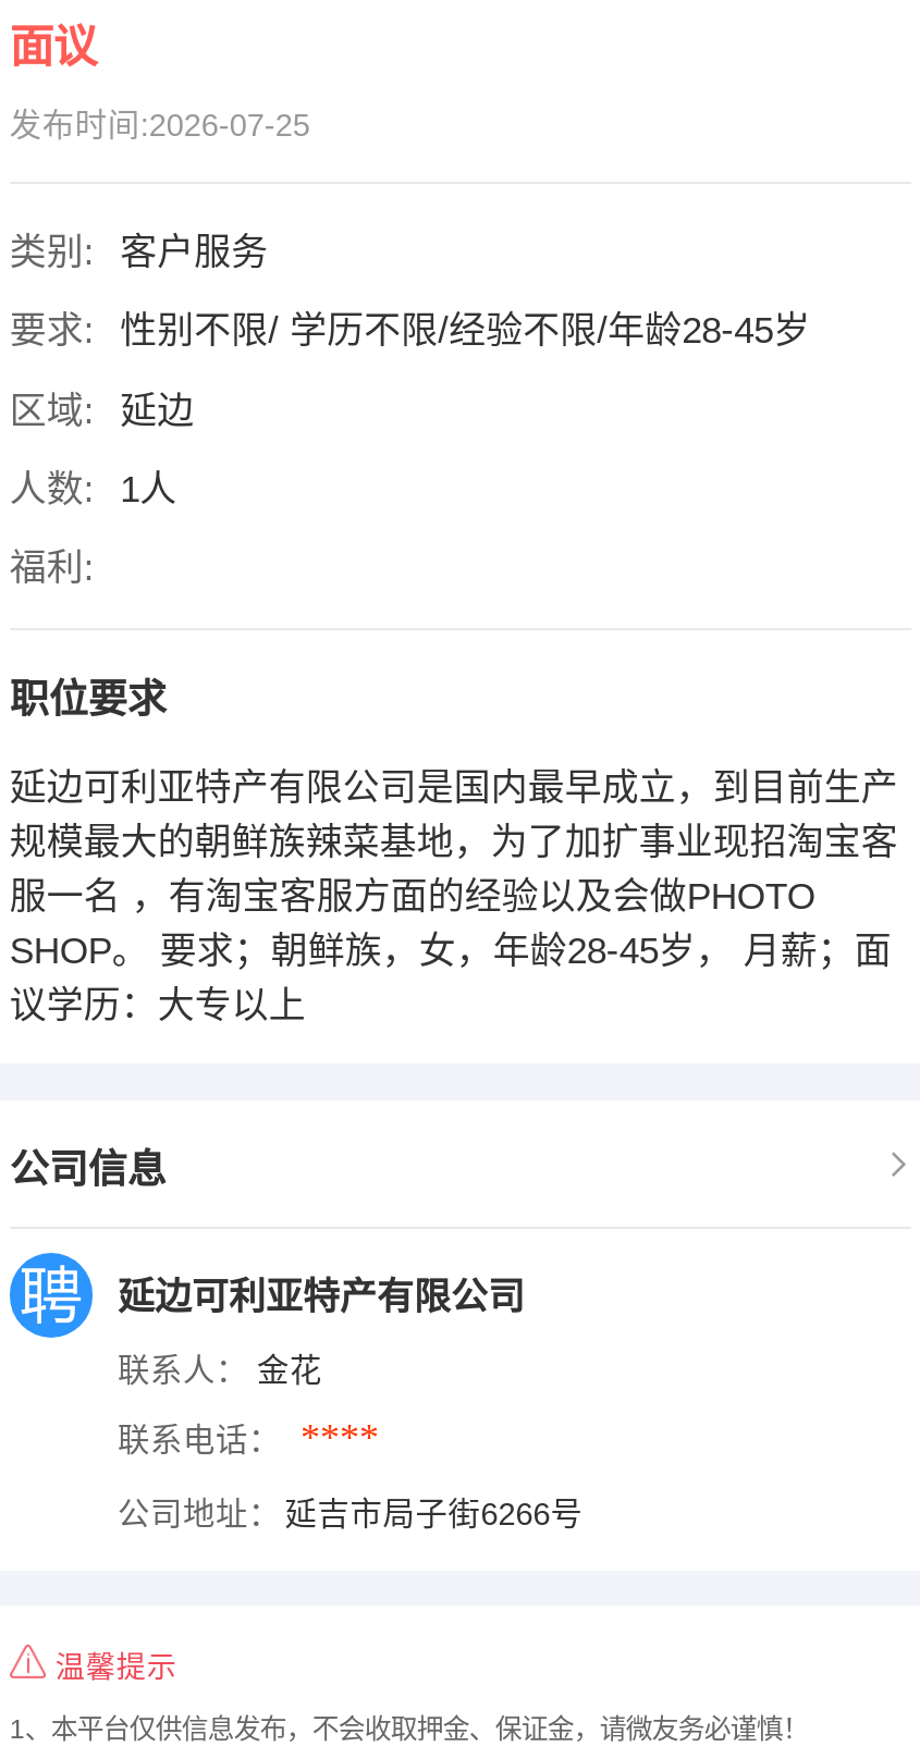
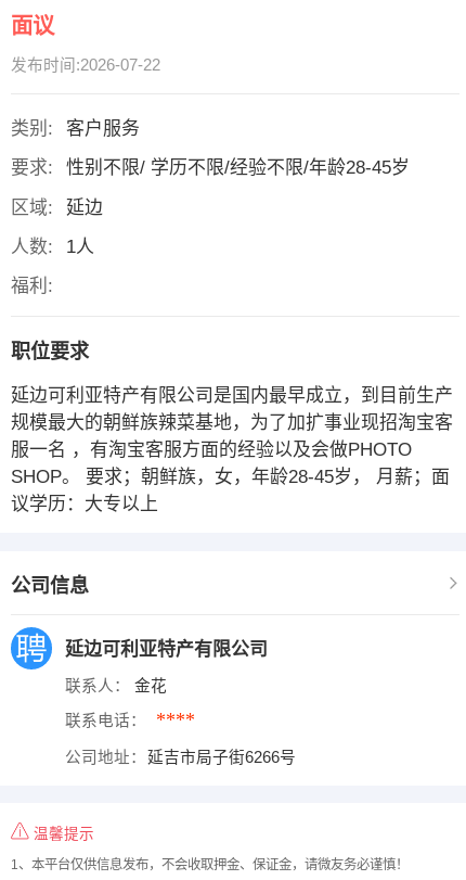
- 发布时间:2026-07-25
+ 发布时间:2026-07-22
